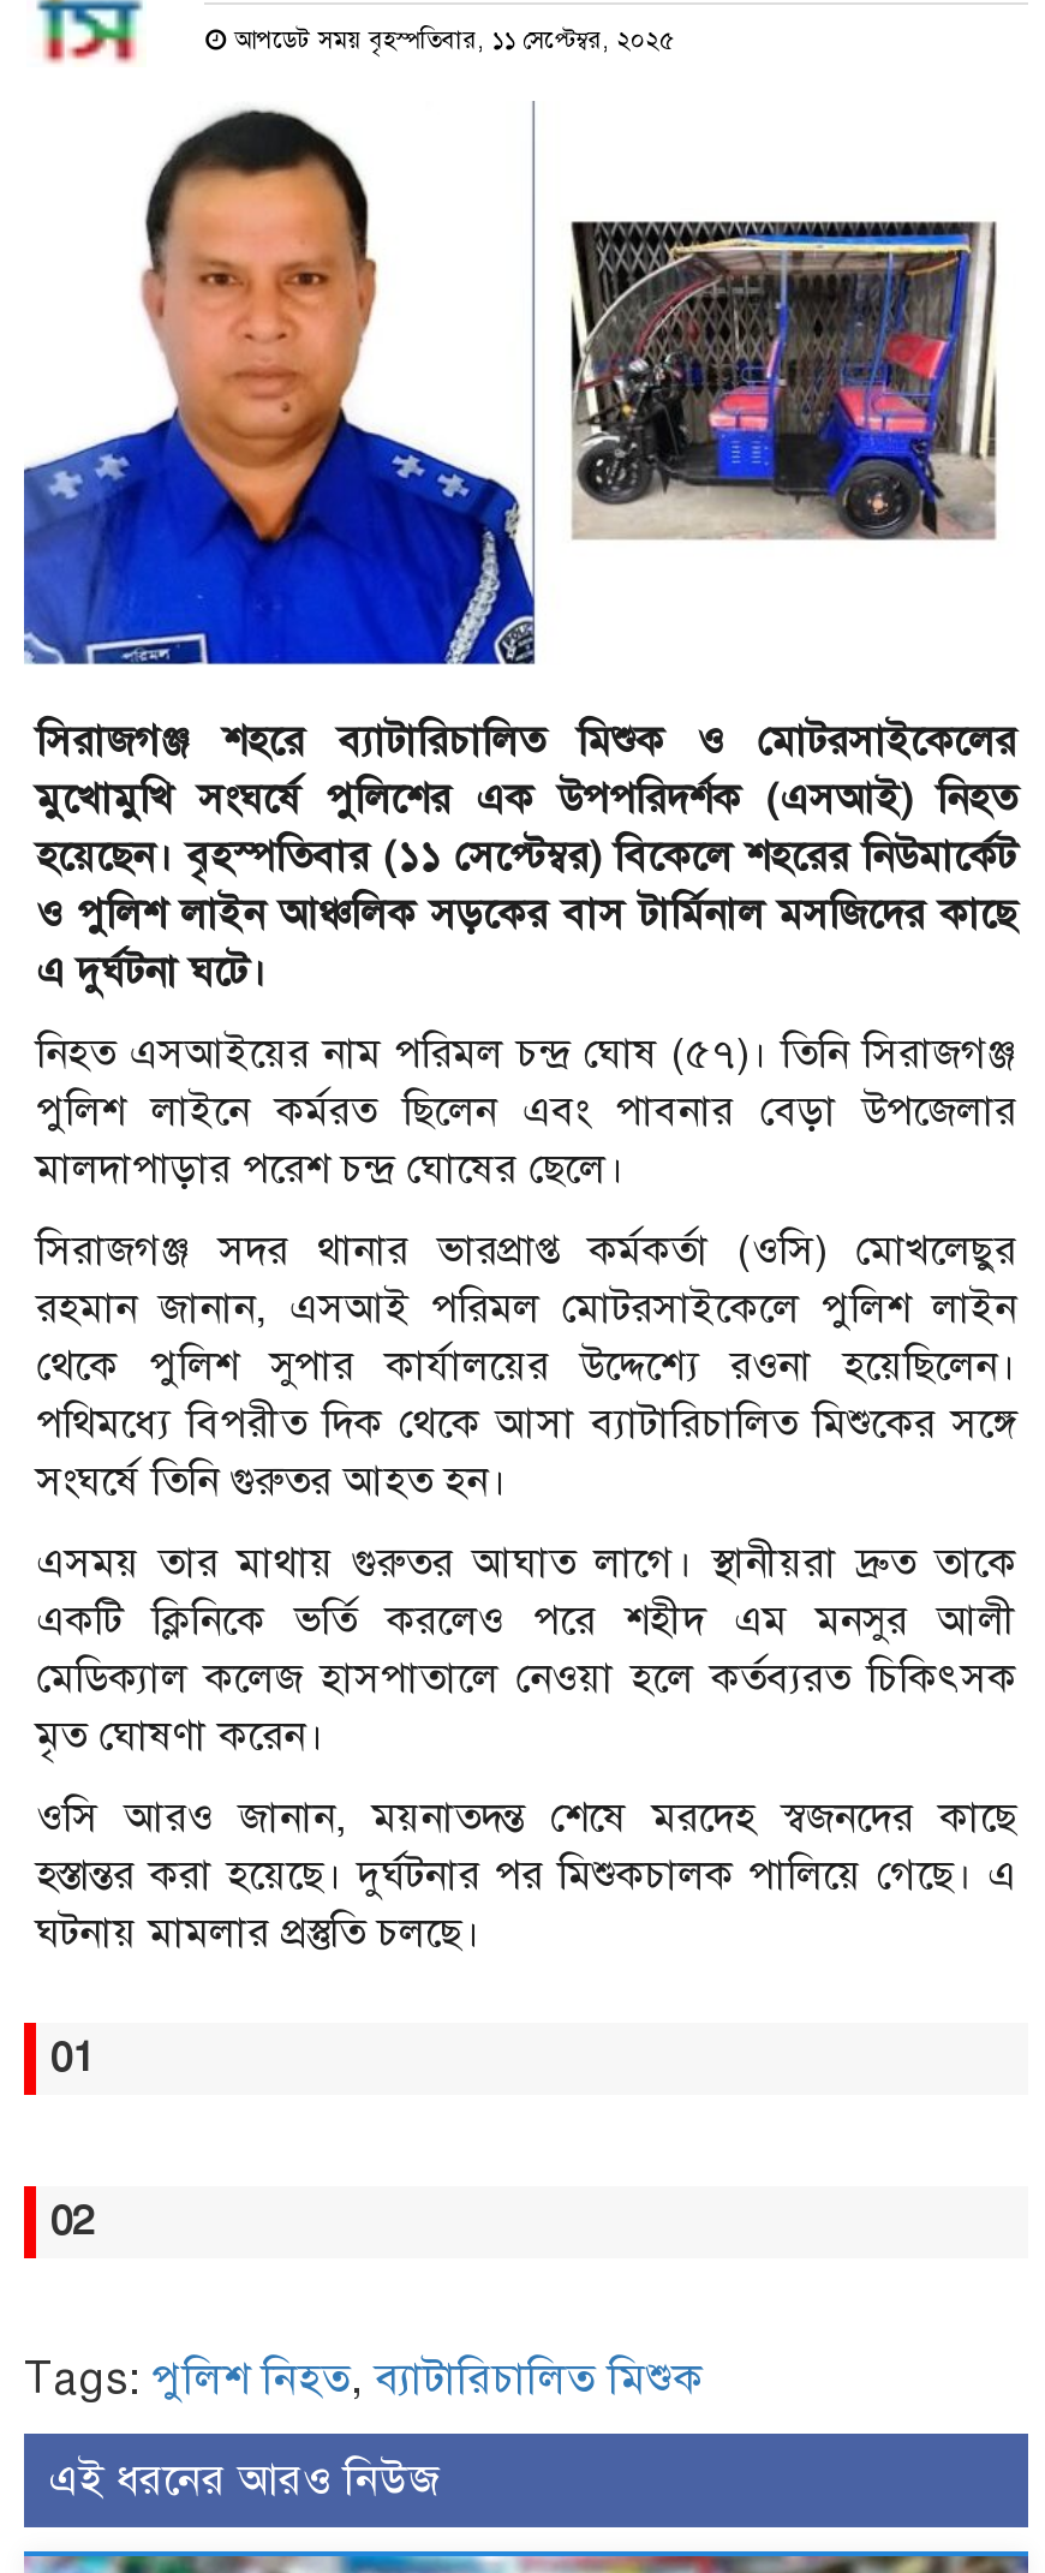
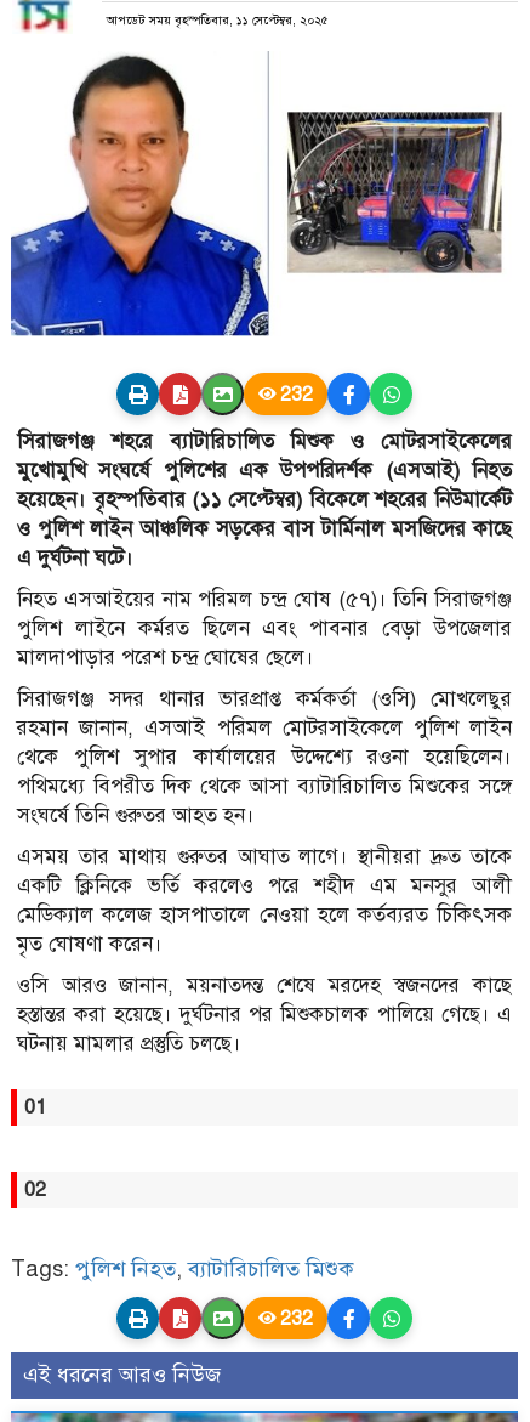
+ [image]
+ 232

+ [image]
+ 232
